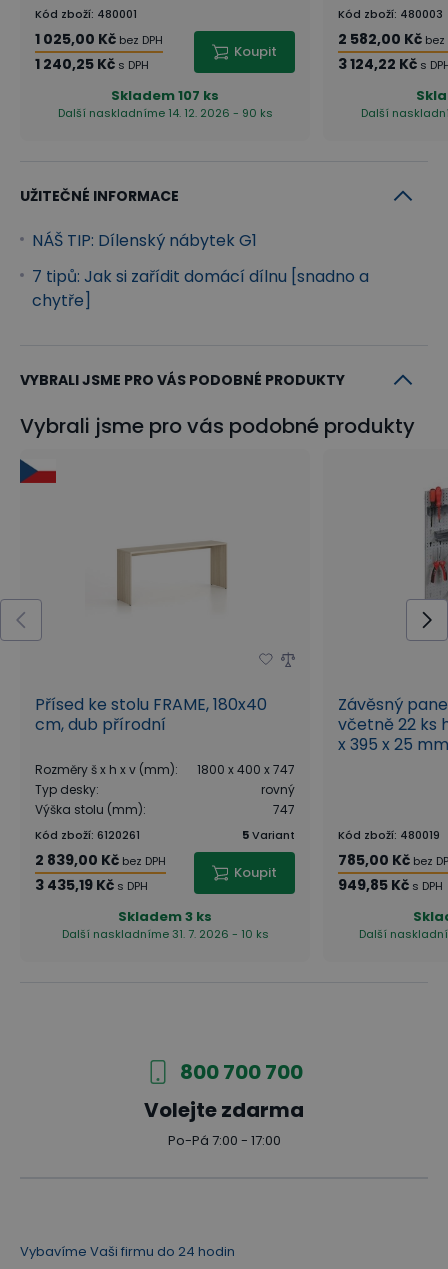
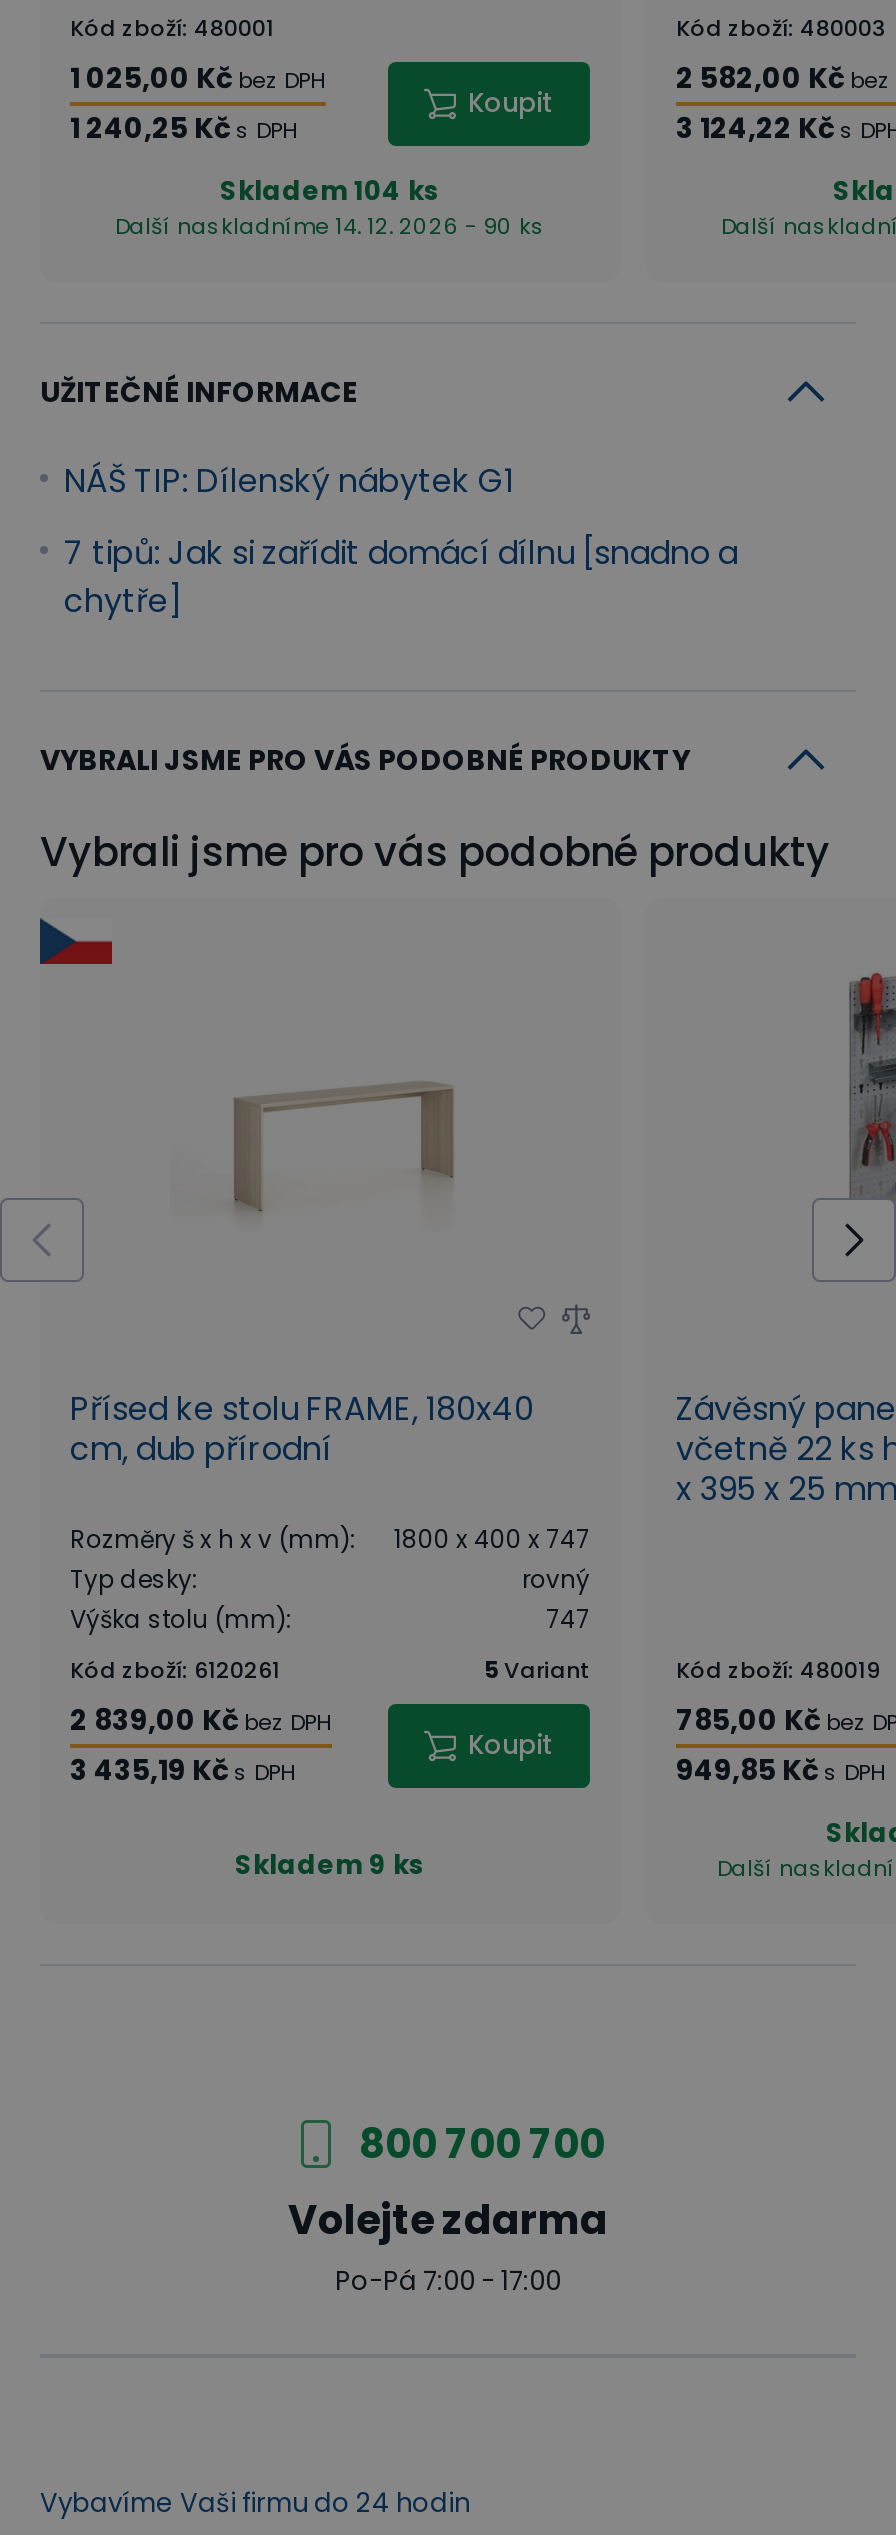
- Skladem 107 ks
+ Skladem 104 ks

- Skladem 3 ks
- Další naskladníme 31. 7. 2026 - 10 ks
+ Skladem 9 ks
